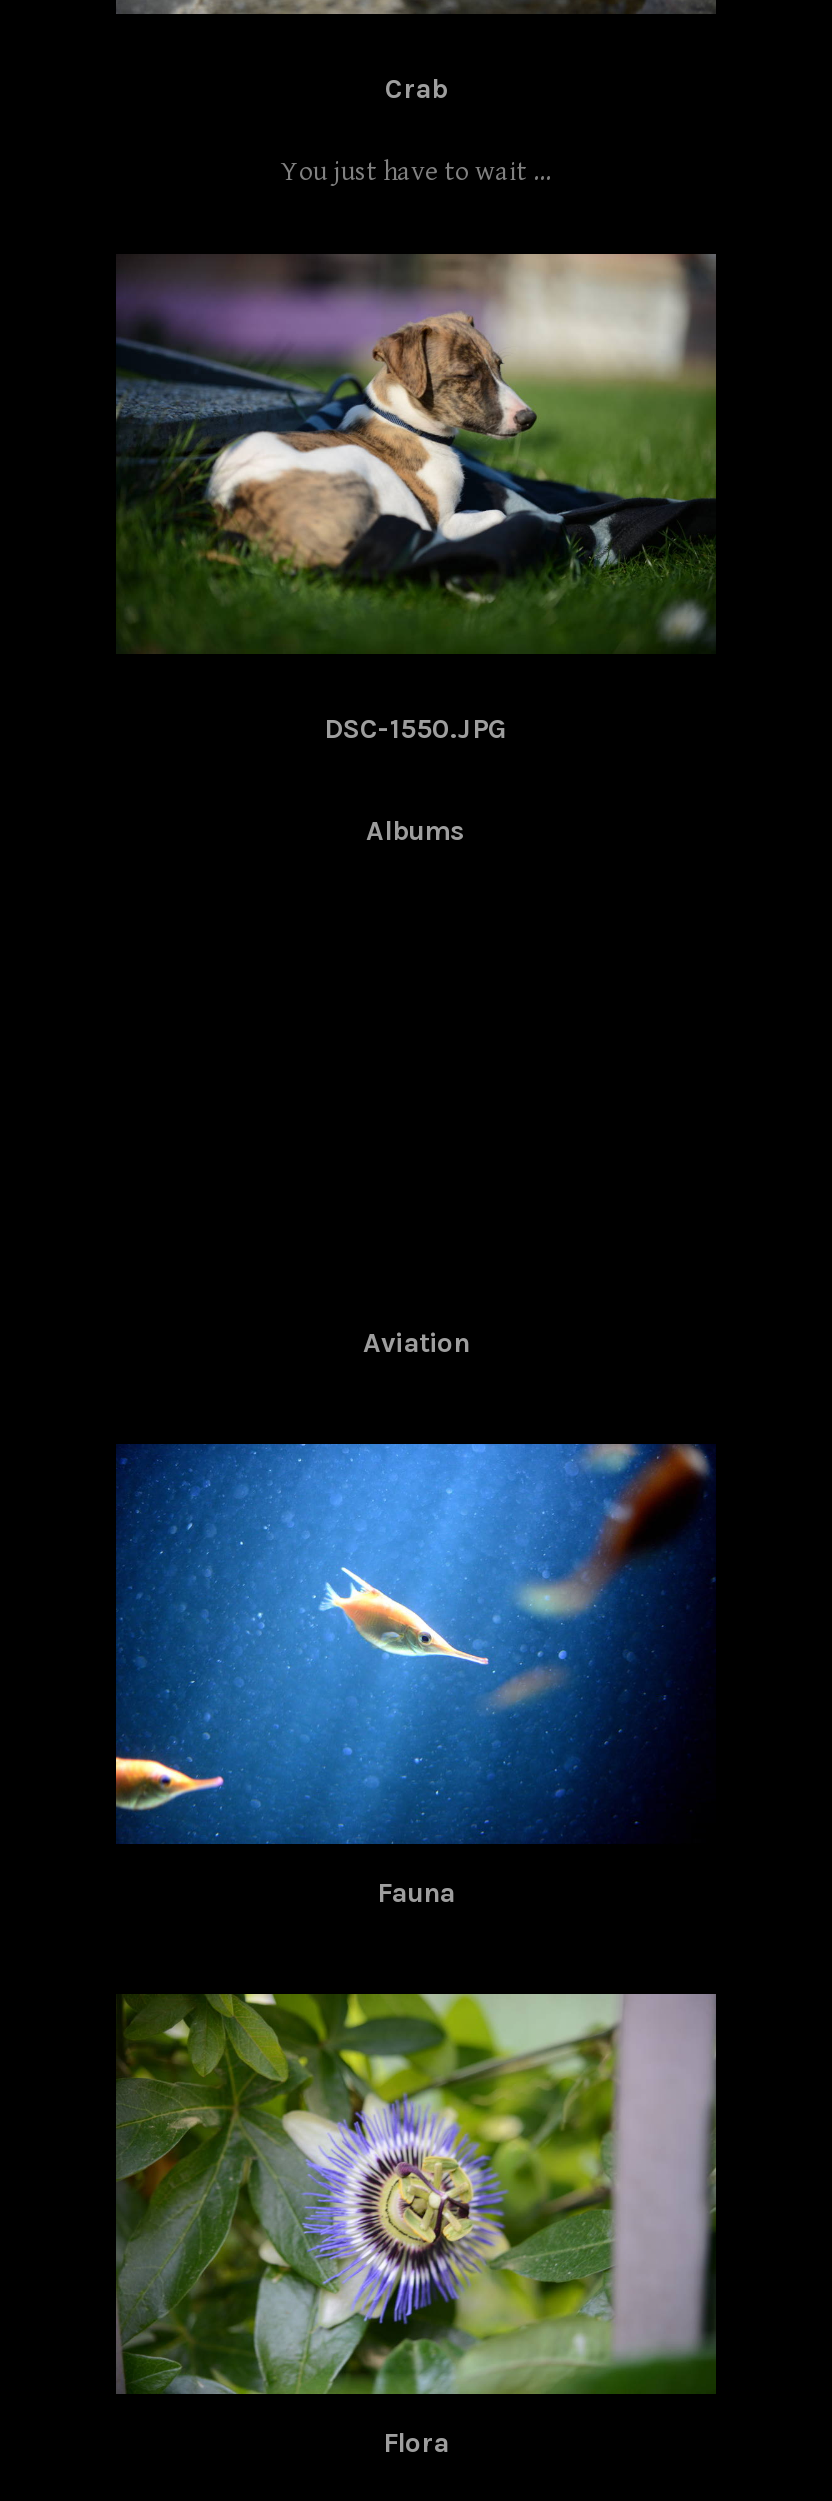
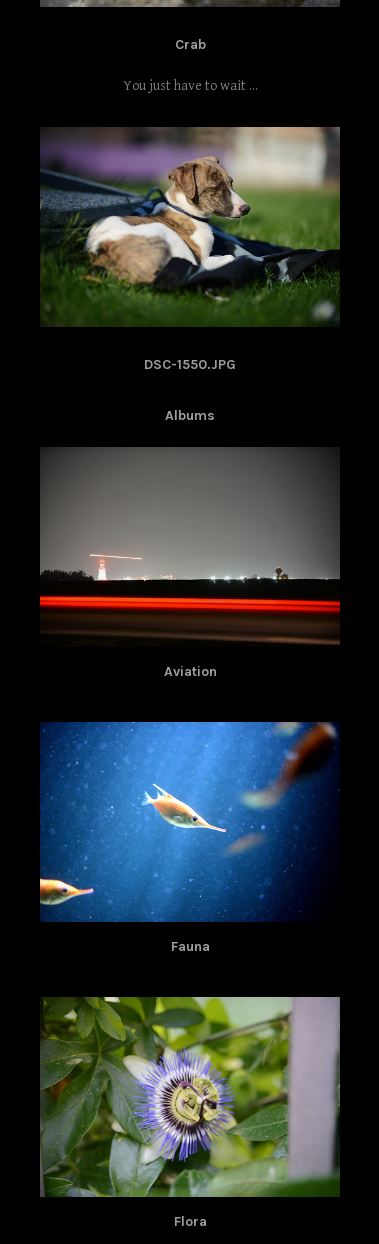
+ [image]

+ [image]
